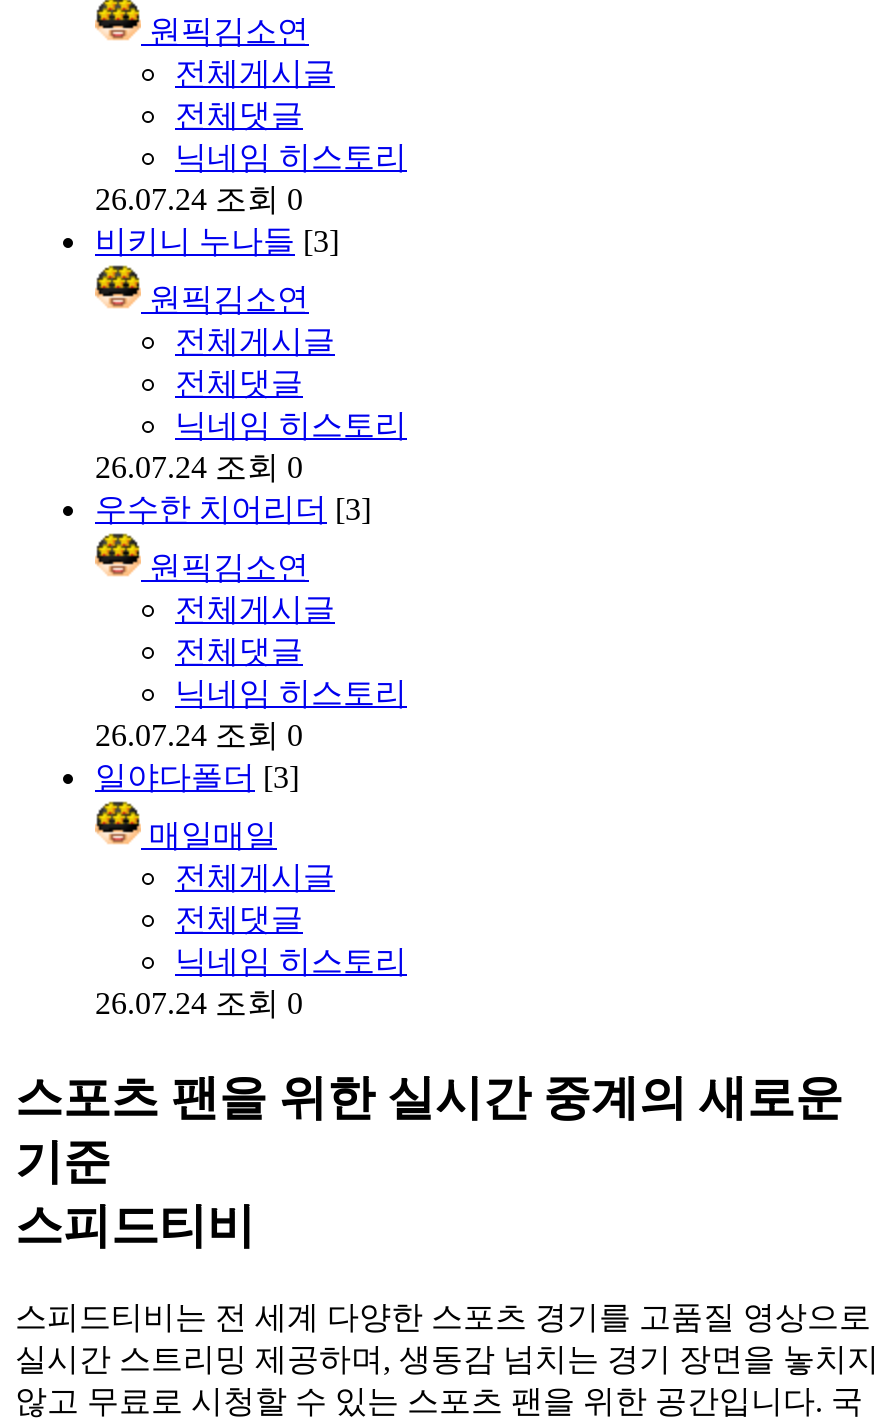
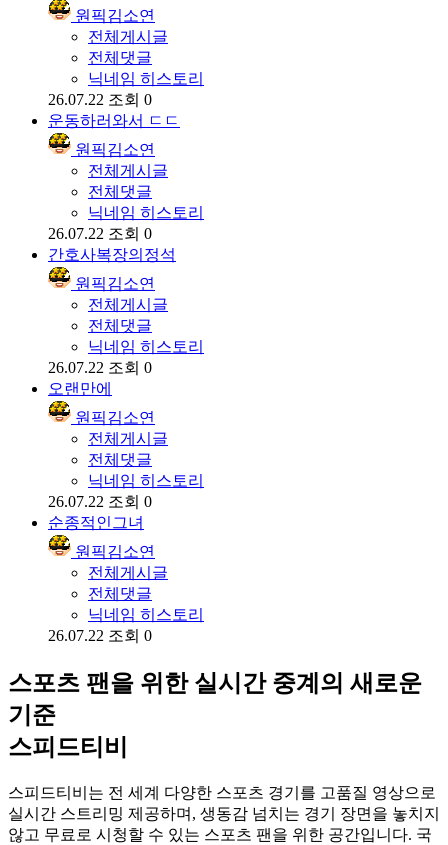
- 26.07.24 조회 0
- 비키니 누나들 [3]
+ 26.07.22 조회 0
+ 운동하러와서 ㄷㄷ

- 26.07.24 조회 0
- 우수한 치어리더 [3]
+ 26.07.22 조회 0
+ 간호사복장의정석

- 26.07.24 조회 0
- 일야다폴더 [3]
+ 26.07.22 조회 0
+ 오랜만에

- 매일매일
+ 원픽김소연

- 26.07.24 조회 0
+ 26.07.22 조회 0
+ 순종적인그녀
+ 원픽김소연
+ 전체게시글
+ 전체댓글
+ 닉네임 히스토리
+ 26.07.22 조회 0
